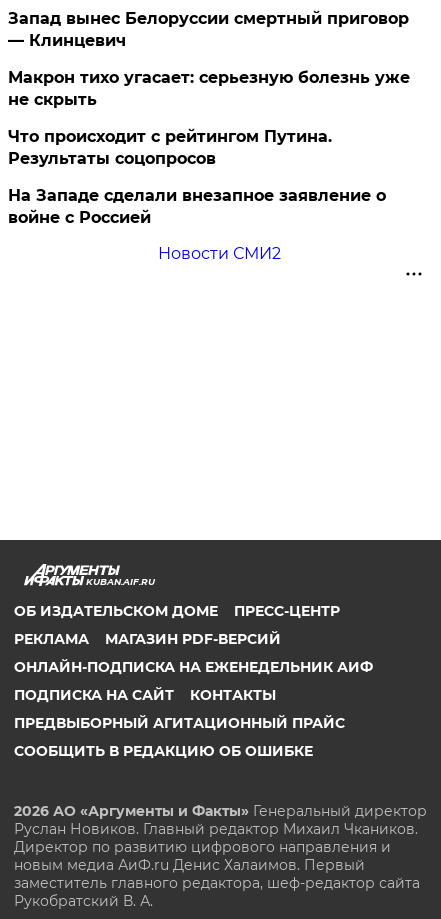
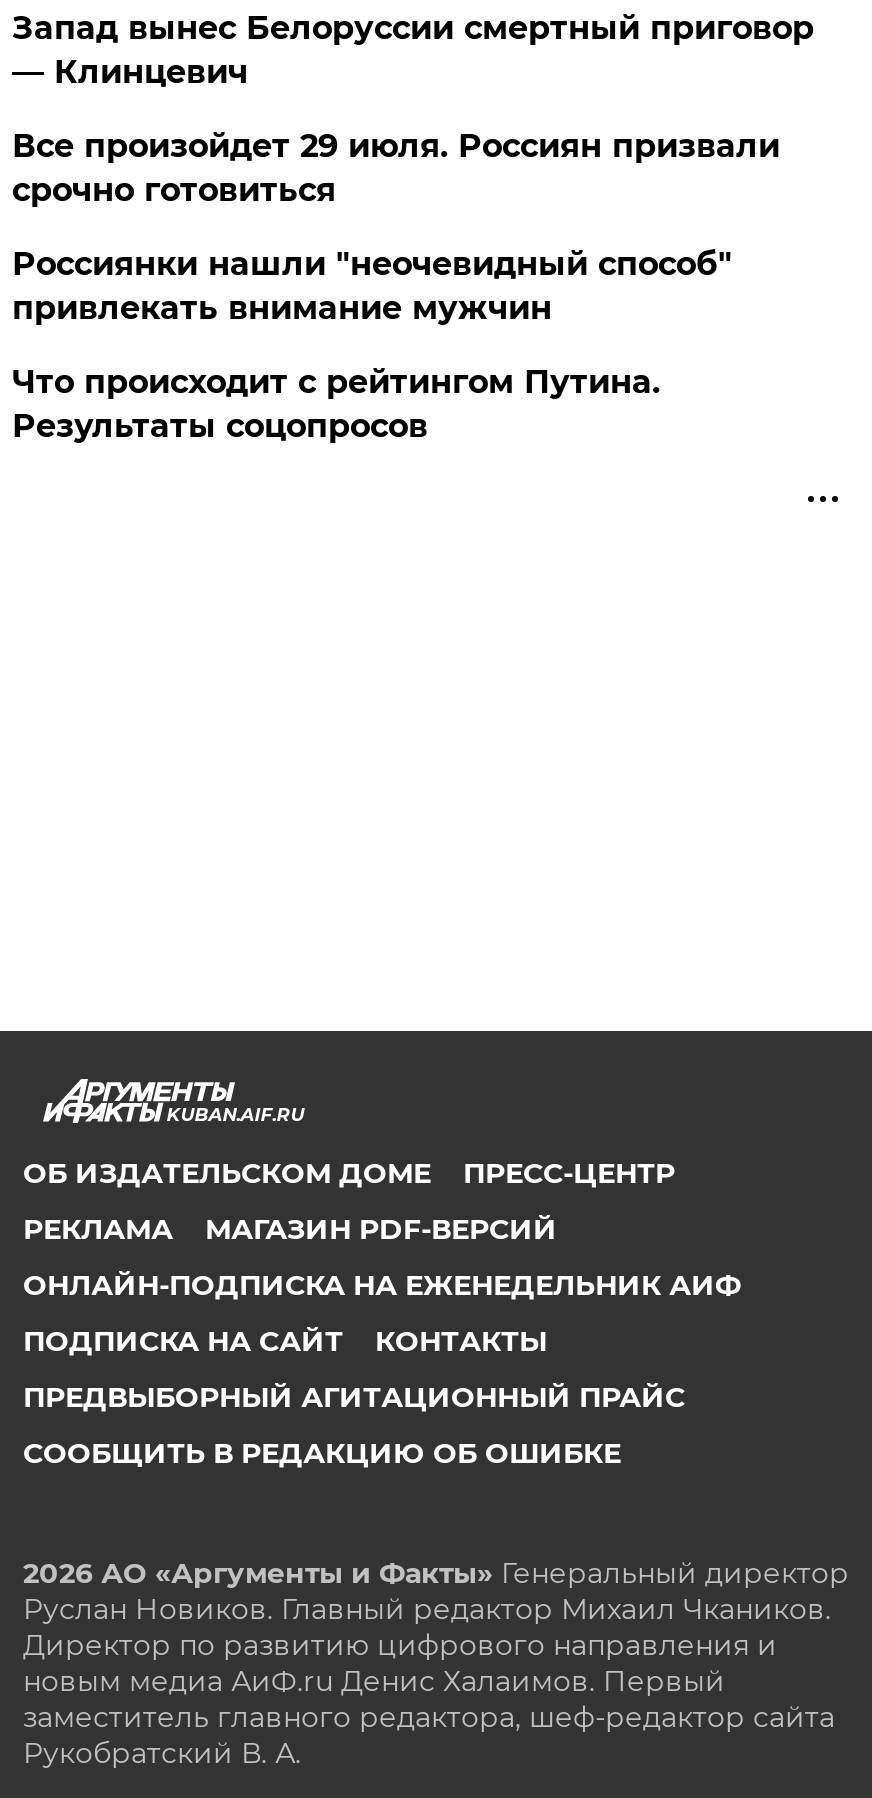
- Макрон тихо угасает: серьезную болезнь уже
- не скрыть
+ Все произойдет 29 июля. Россиян призвали
+ срочно готовиться
+ Россиянки нашли "неочевидный способ"
+ привлекать внимание мужчин

moved down: Что происходит с рейтингом Путина. | Результаты соцопросов

- На Западе сделали внезапное заявление о
- войне с Россией
- Новости СМИ2
